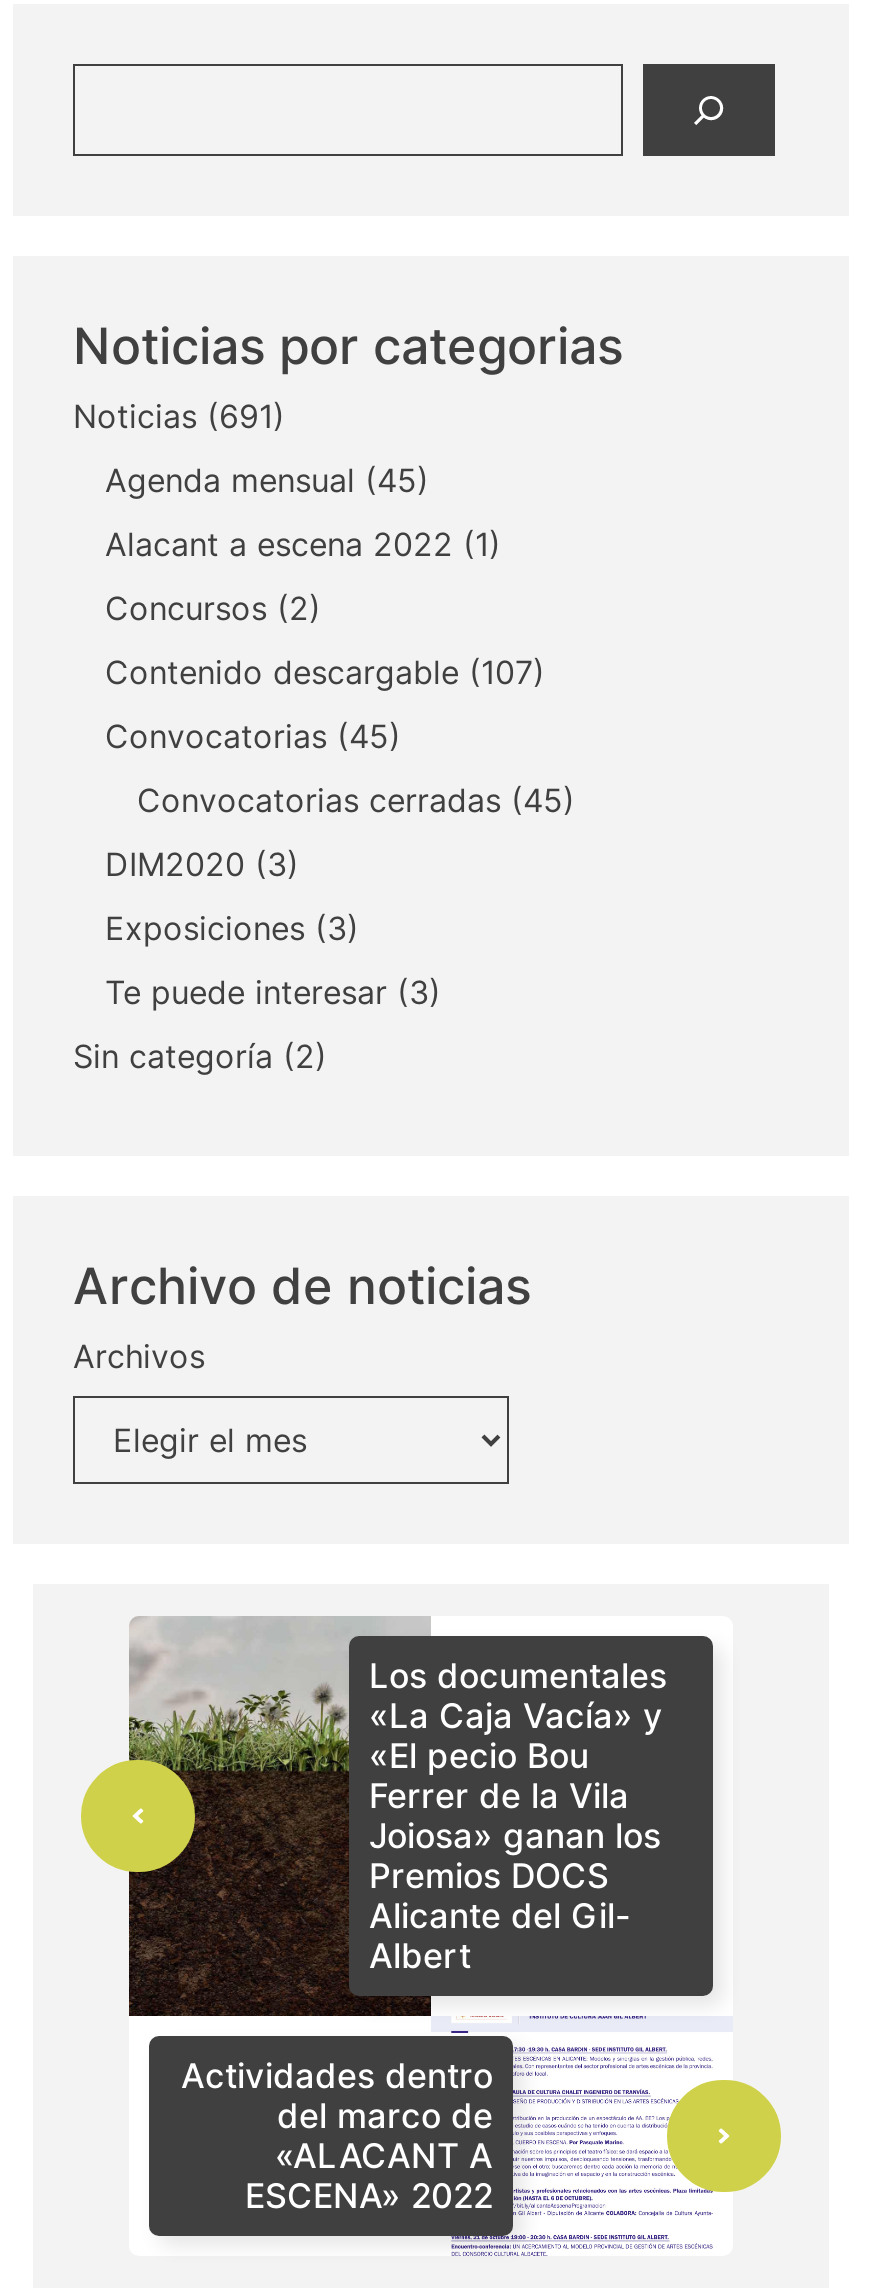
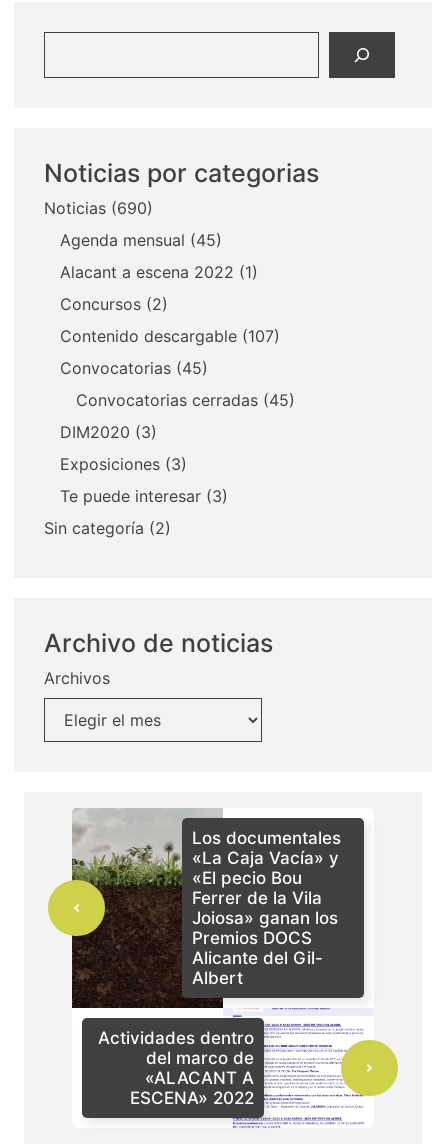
- Noticias (691)
+ Noticias (690)
